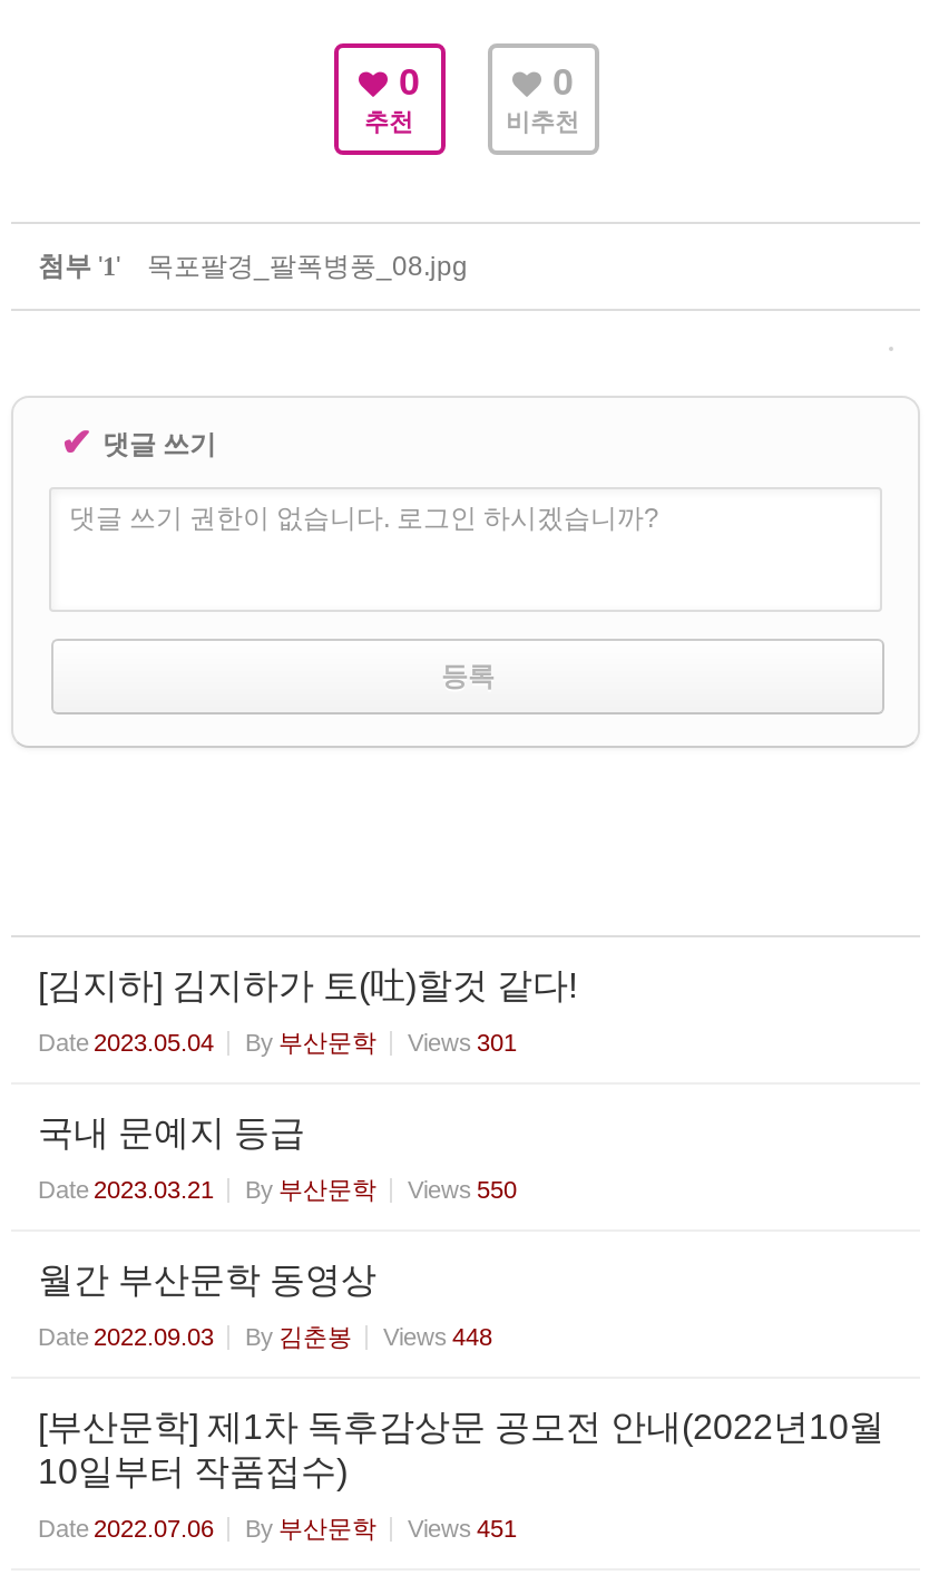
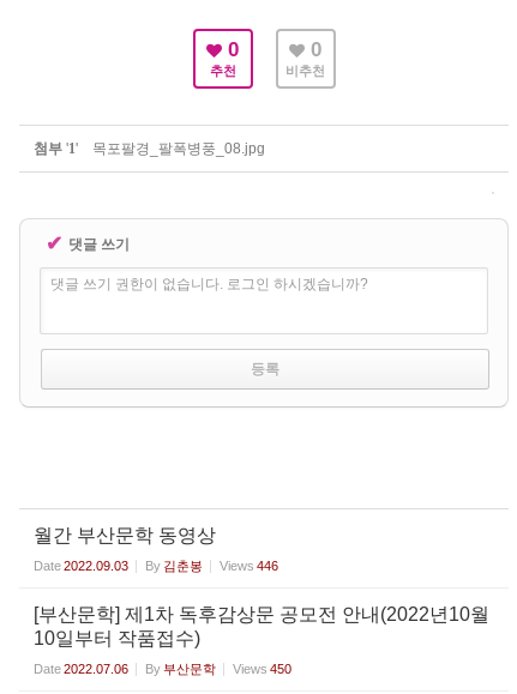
- [김지하] 김지하가 토(吐)할것 같다!
- Date 2023.05.04
- By 부산문학
- Views 301
- 국내 문예지 등급
- Date 2023.03.21
- By 부산문학
- Views 550

- Date 2022.09.03 By 김춘봉 Views 448
+ Date 2022.09.03 By 김춘봉 Views 446

- Date 2022.07.06 By 부산문학 Views 451
+ Date 2022.07.06 By 부산문학 Views 450
